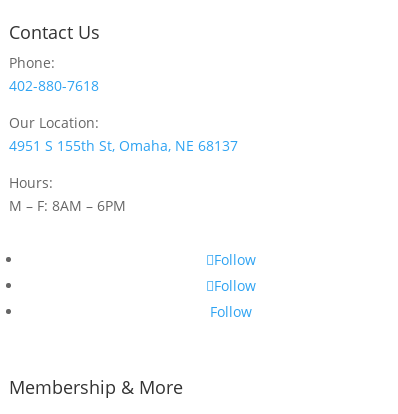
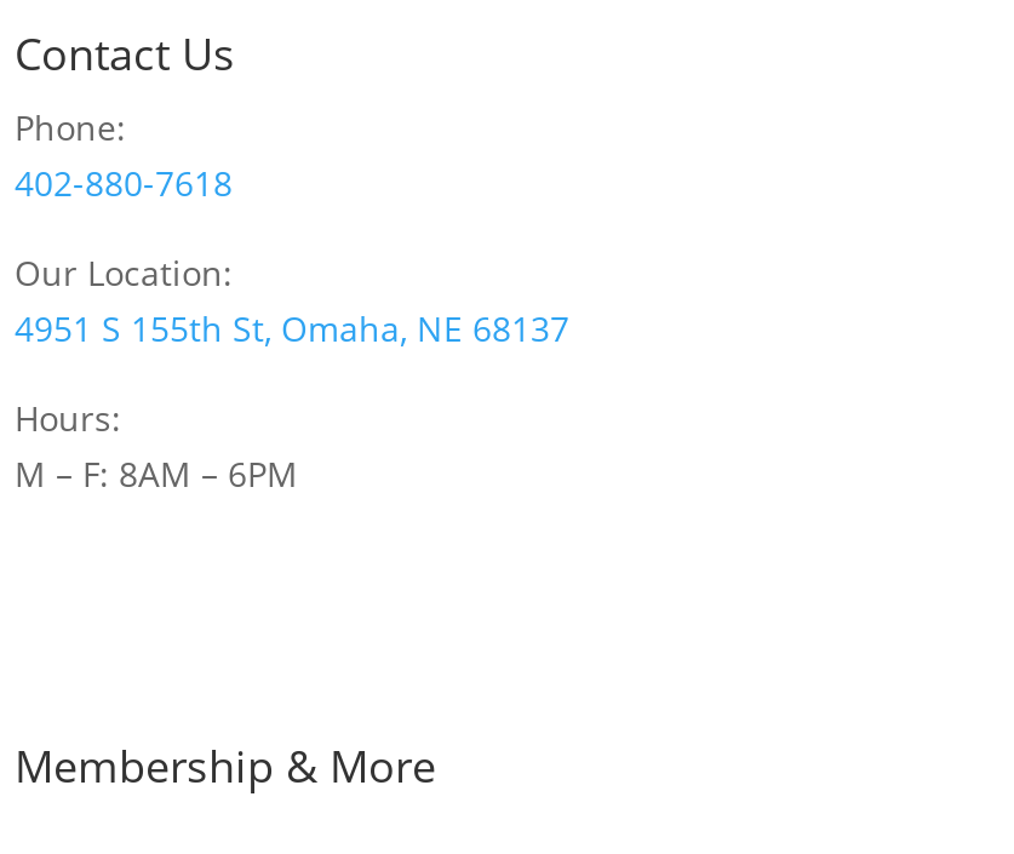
- Follow
- Follow
- Follow
